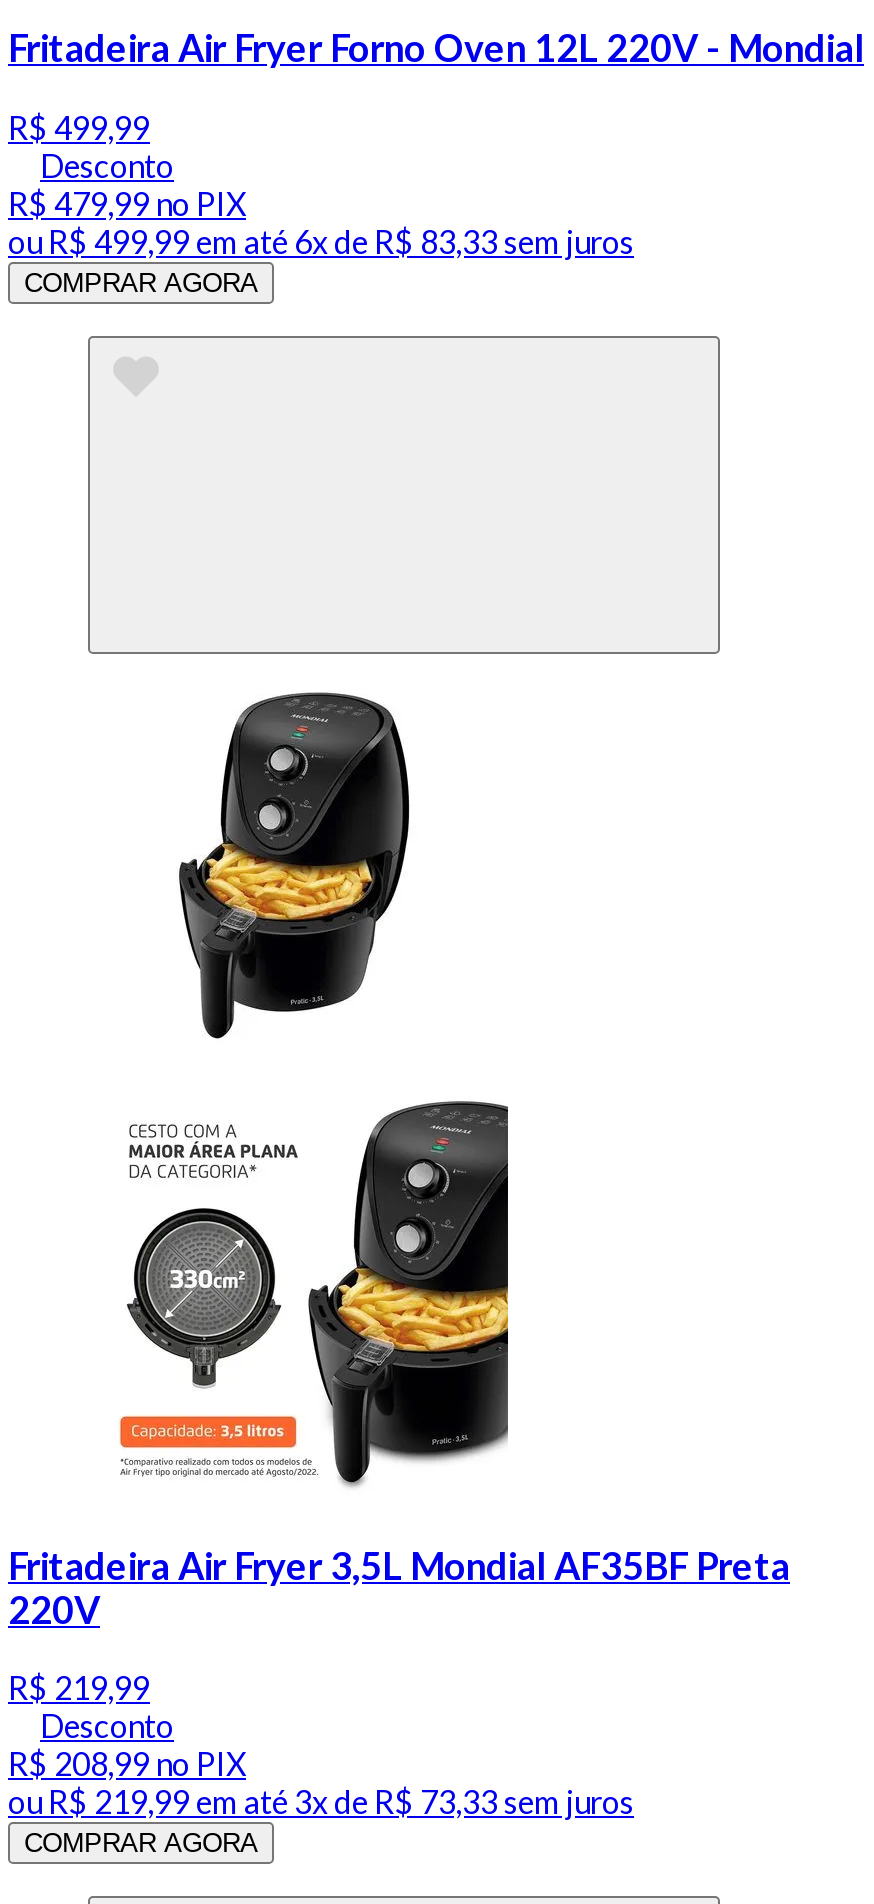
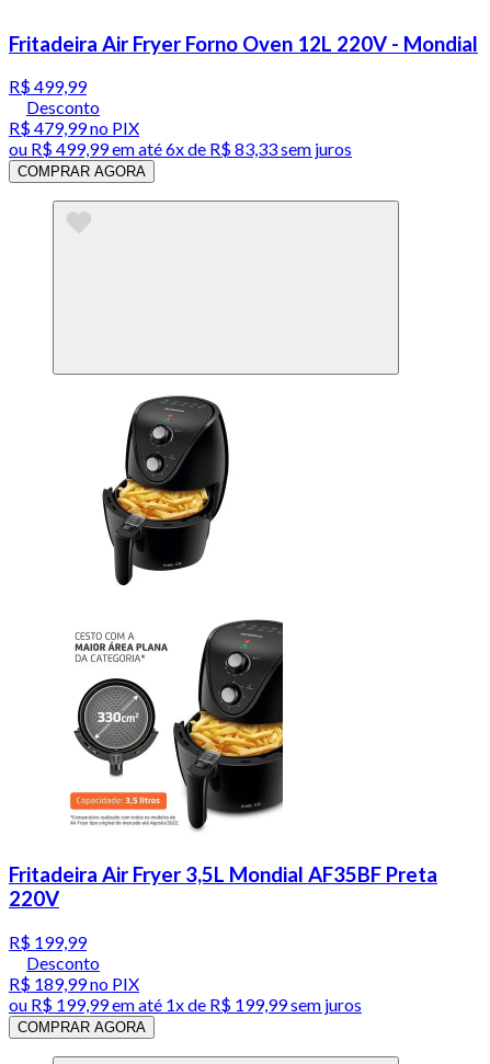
- R$ 219,99
+ R$ 199,99

- R$ 208,99 no PIX
+ R$ 189,99 no PIX

- ou R$ 219,99 em até 3x de R$ 73,33 sem juros
+ ou R$ 199,99 em até 1x de R$ 199,99 sem juros
